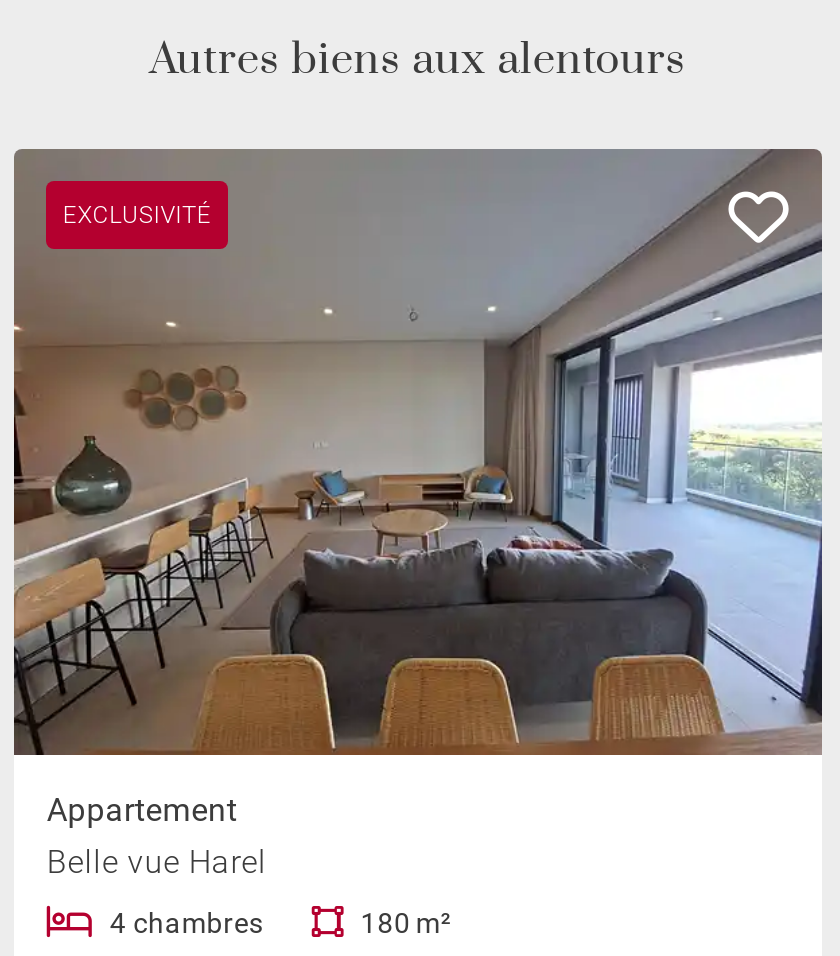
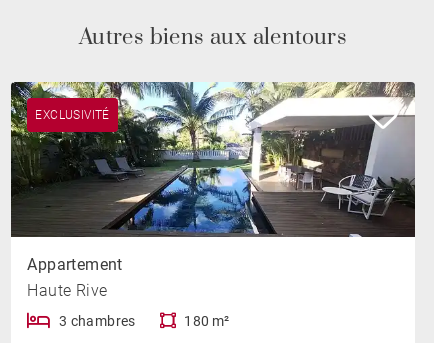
- [image]
+ [image]

- Belle vue Harel
+ Haute Rive

- 4 chambres
+ 3 chambres
